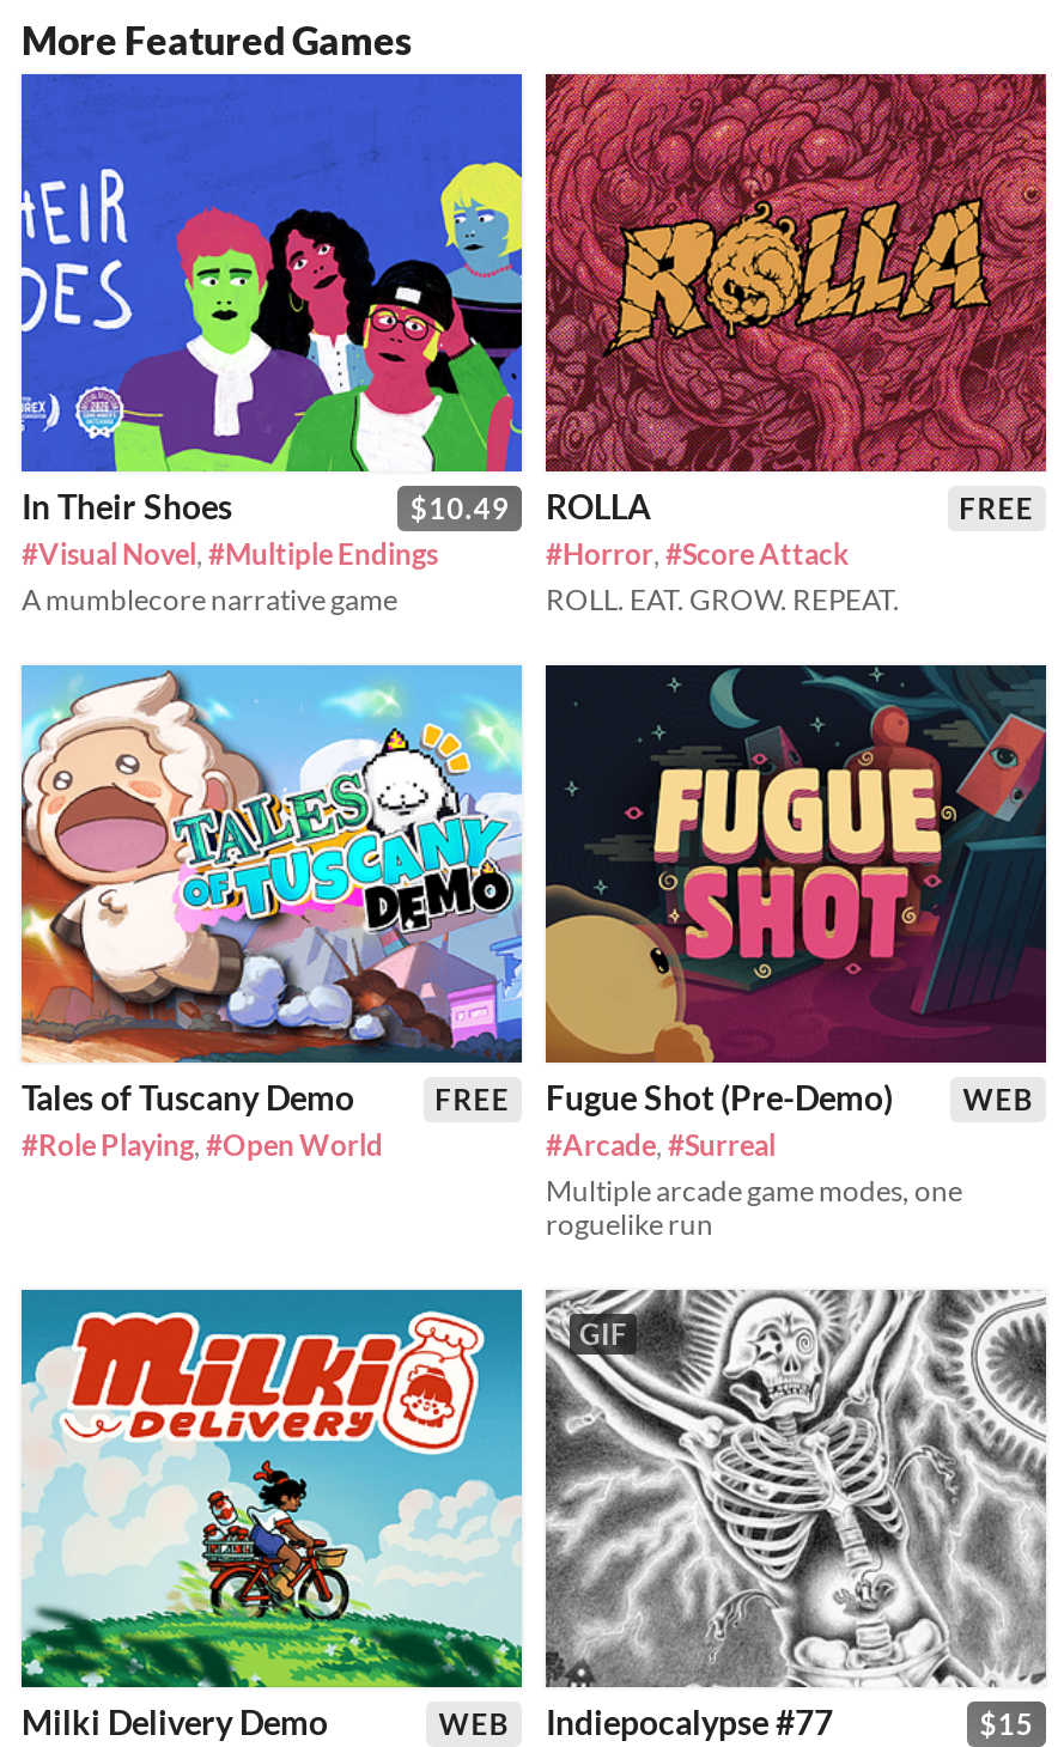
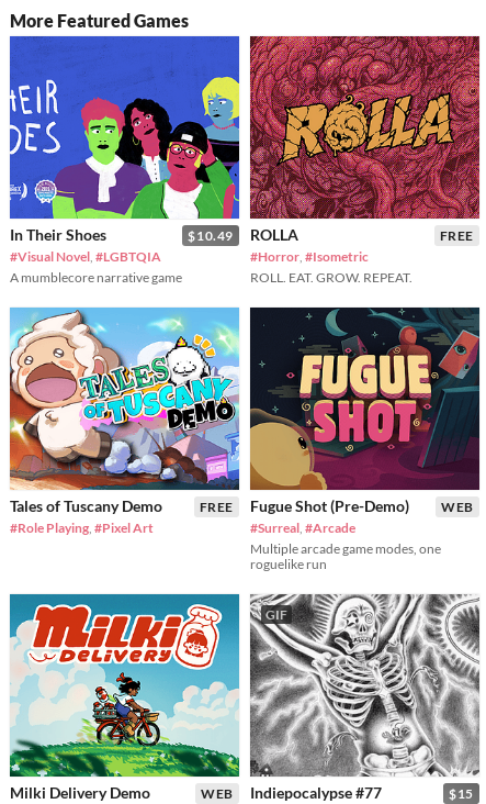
- #Visual Novel, #Multiple Endings
+ #Visual Novel, #LGBTQIA

- #Horror, #Score Attack
+ #Horror, #Isometric

- #Role Playing, #Open World
+ #Role Playing, #Pixel Art

- #Arcade, #Surreal
+ #Surreal, #Arcade
